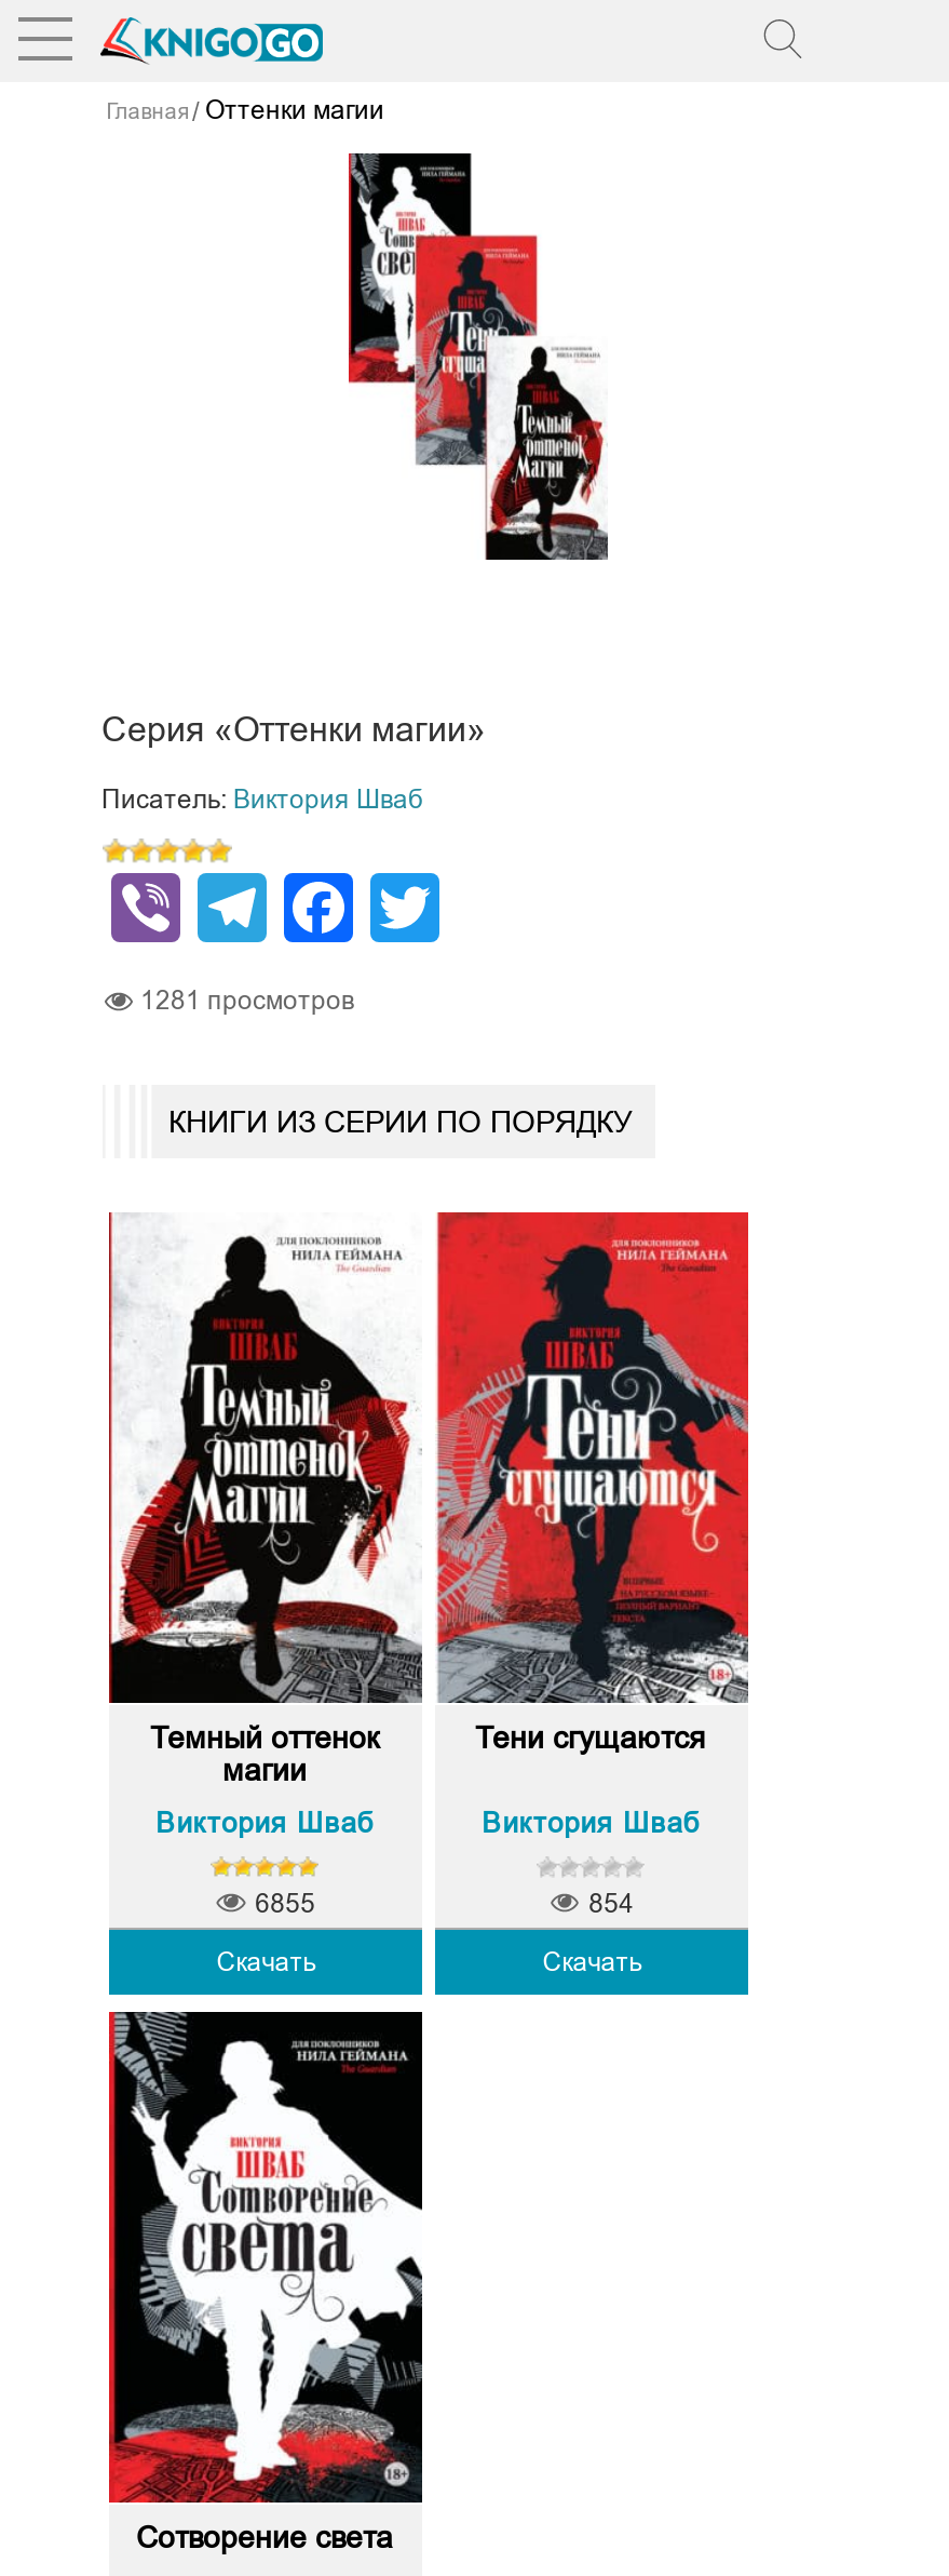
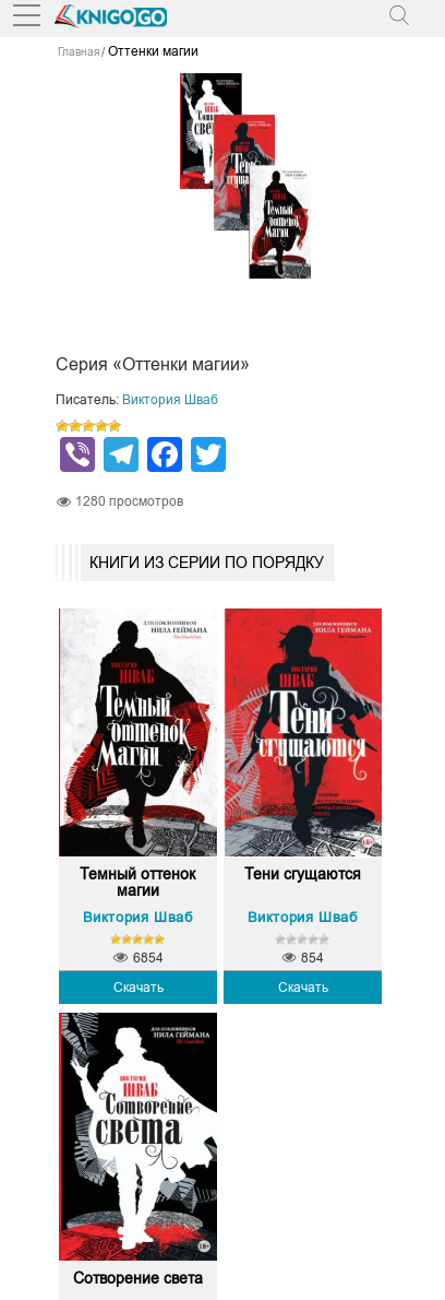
- 1281 просмотров
+ 1280 просмотров

- 6855
+ 6854
